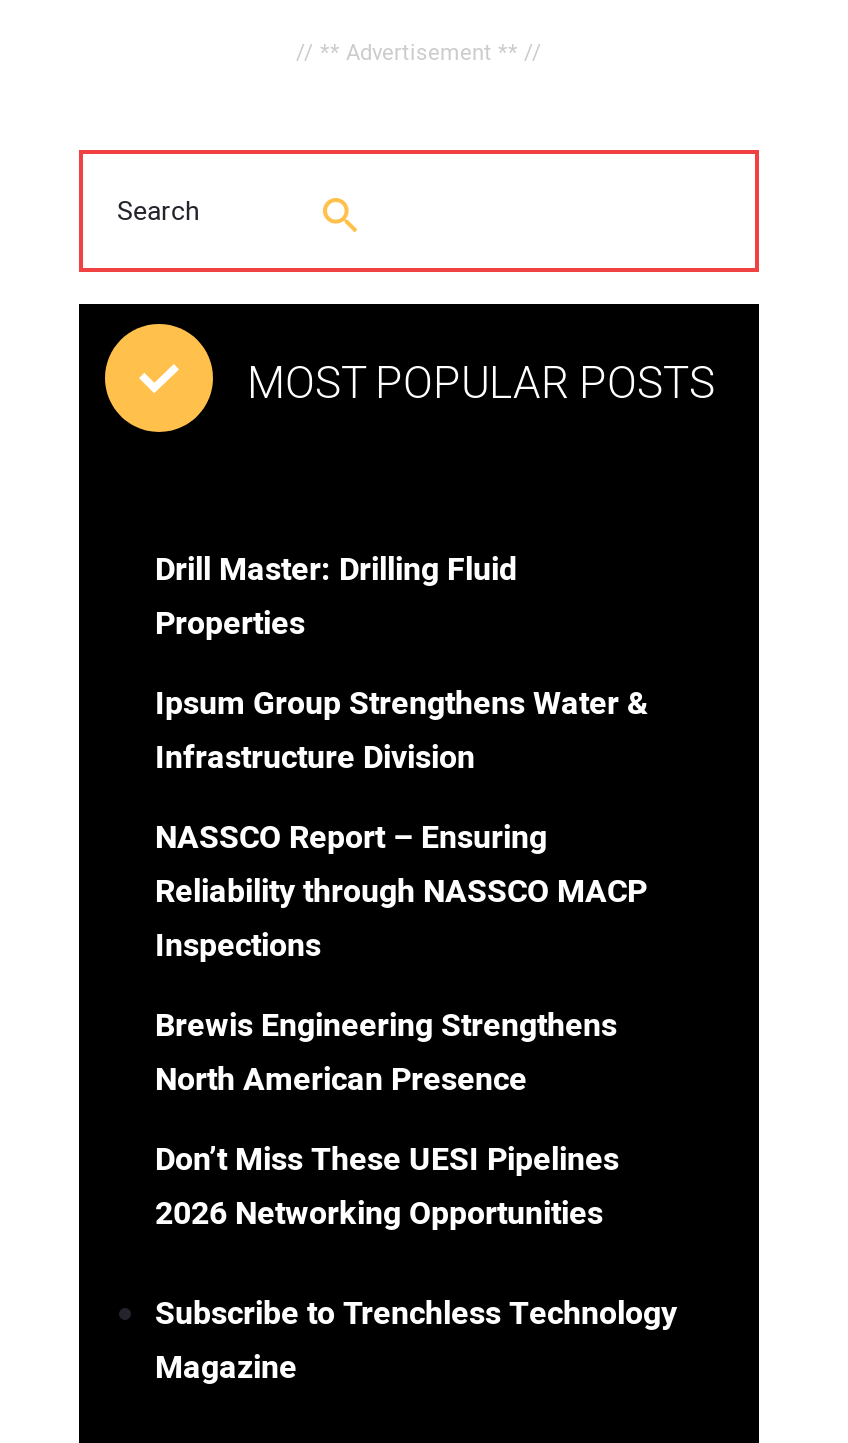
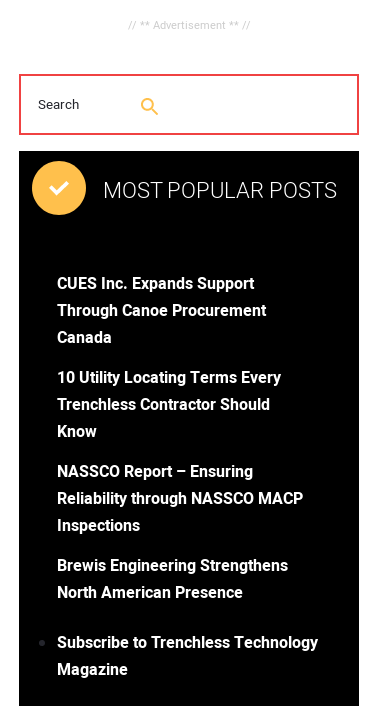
- Drill Master: Drilling Fluid
- Properties
+ CUES Inc. Expands Support
+ Through Canoe Procurement
+ Canada

- Ipsum Group Strengthens Water &
- Infrastructure Division
+ 10 Utility Locating Terms Every
+ Trenchless Contractor Should
+ Know

moved down: NASSCO Report – Ensuring | Reliability through NASSCO MACP | Inspections | Brewis Engineering Strengthens | North American Presence

- Don’t Miss These UESI Pipelines
- 2026 Networking Opportunities
